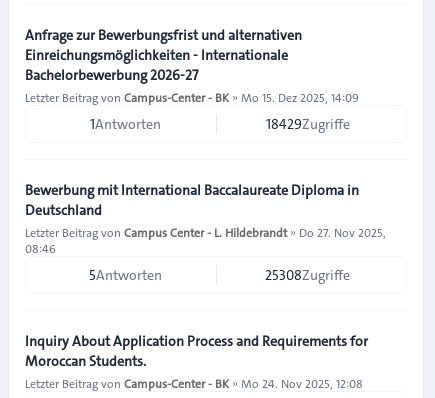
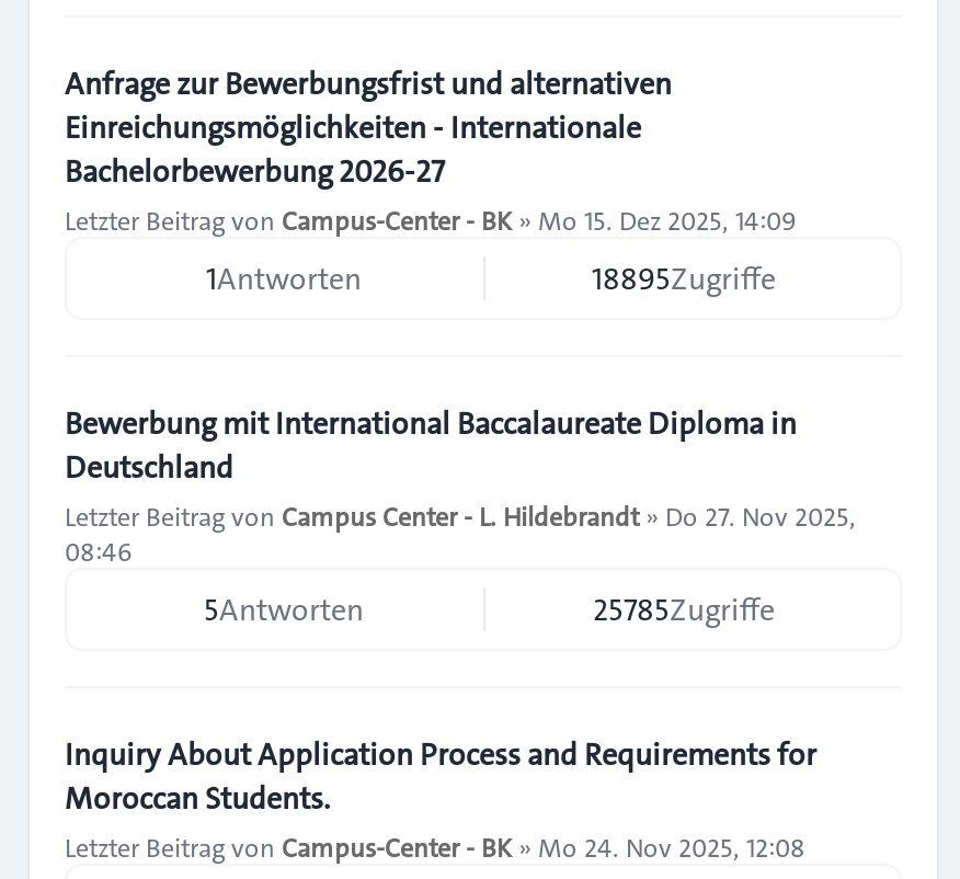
- 18429Zugriffe
+ 18895Zugriffe

- 25308Zugriffe
+ 25785Zugriffe
